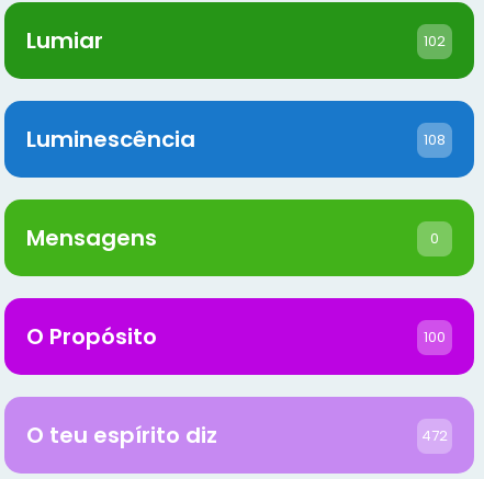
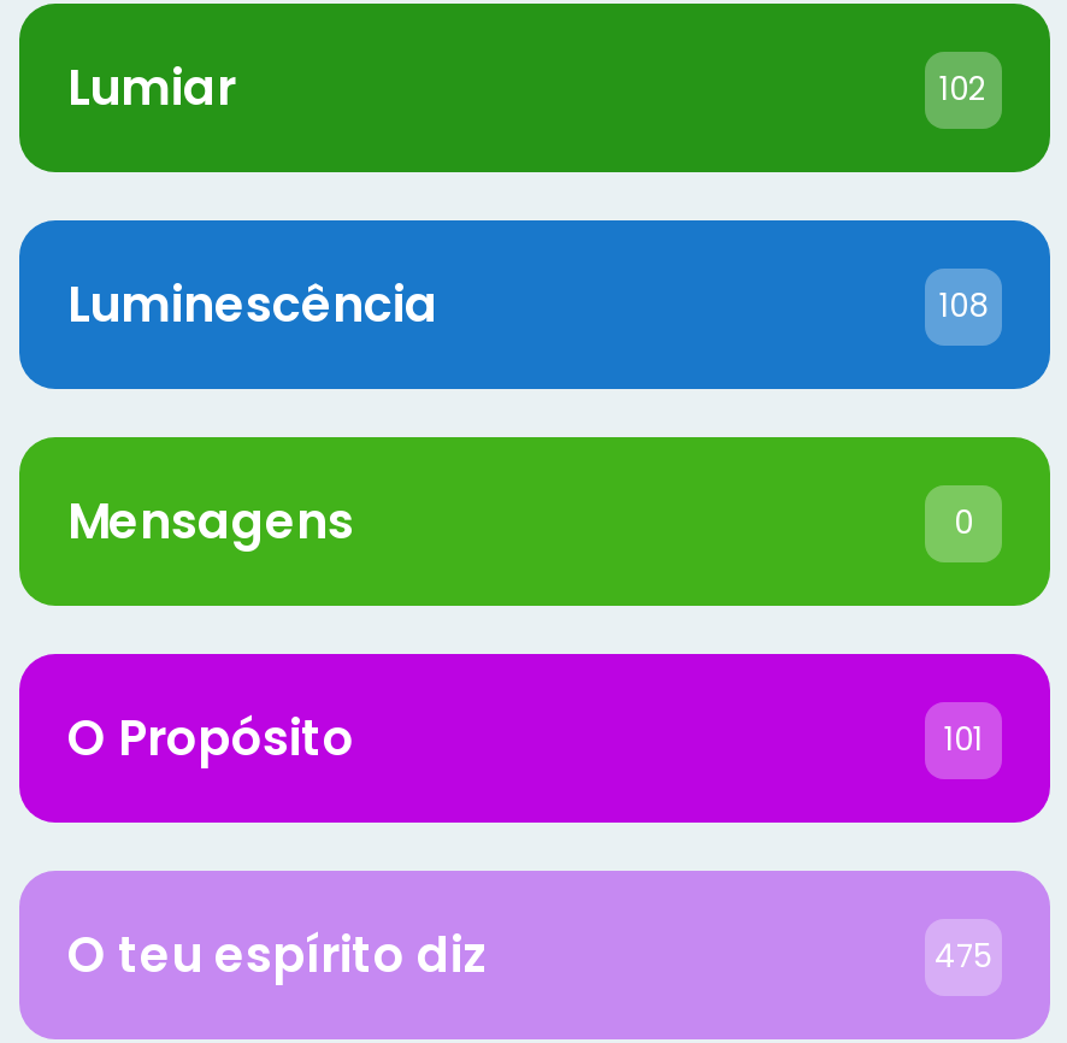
- 100
+ 101

- 472
+ 475
